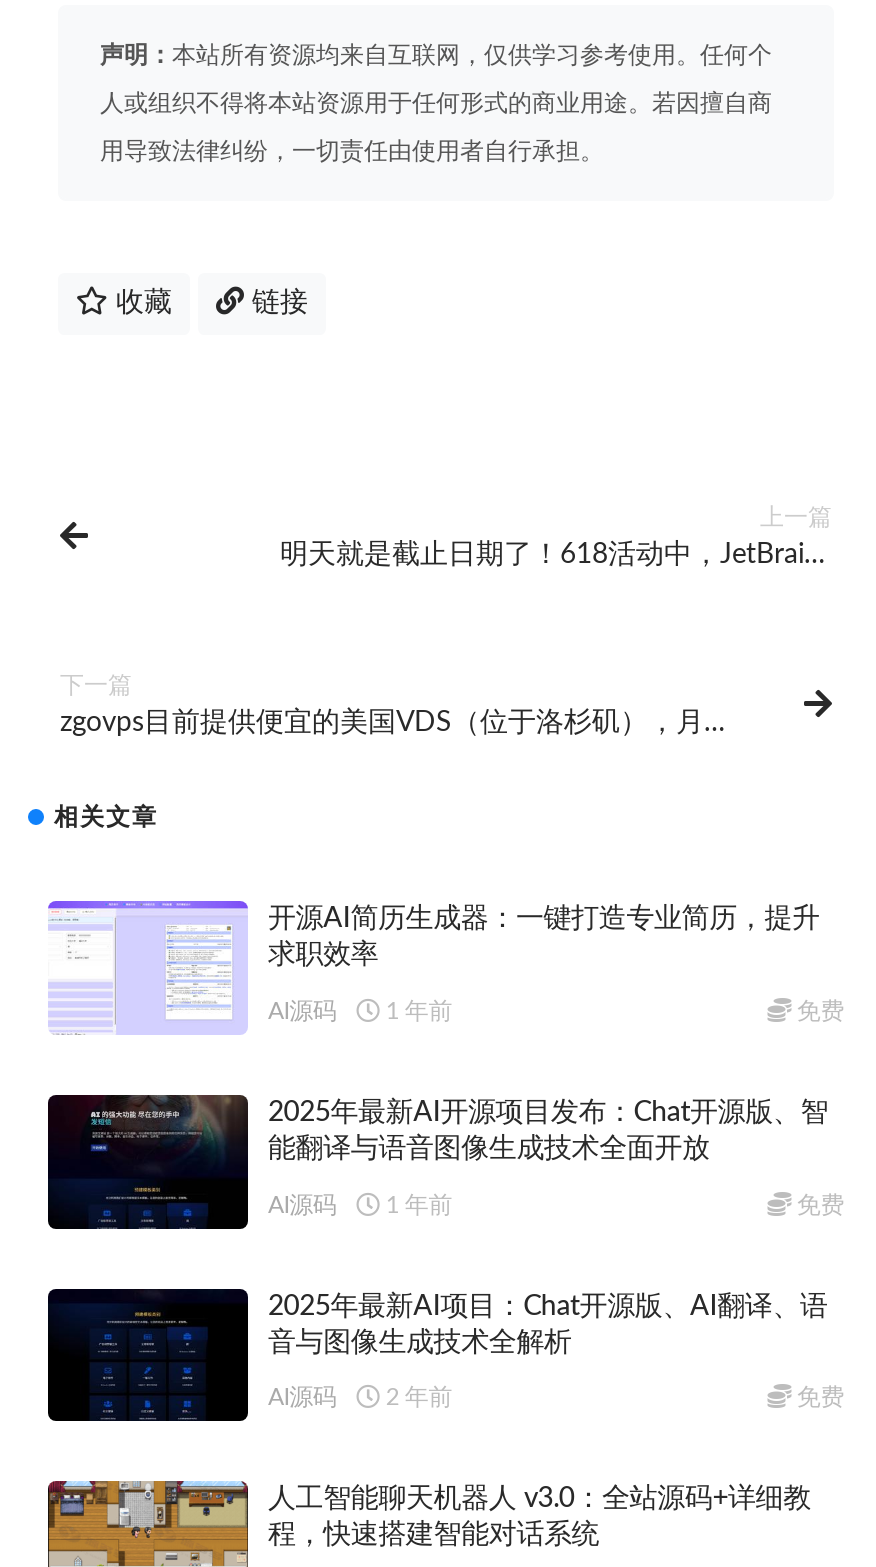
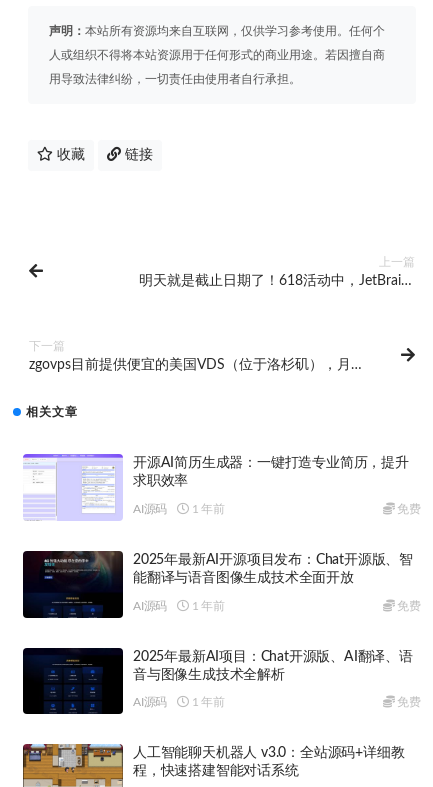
- AI源码 2 年前
+ AI源码 1 年前
